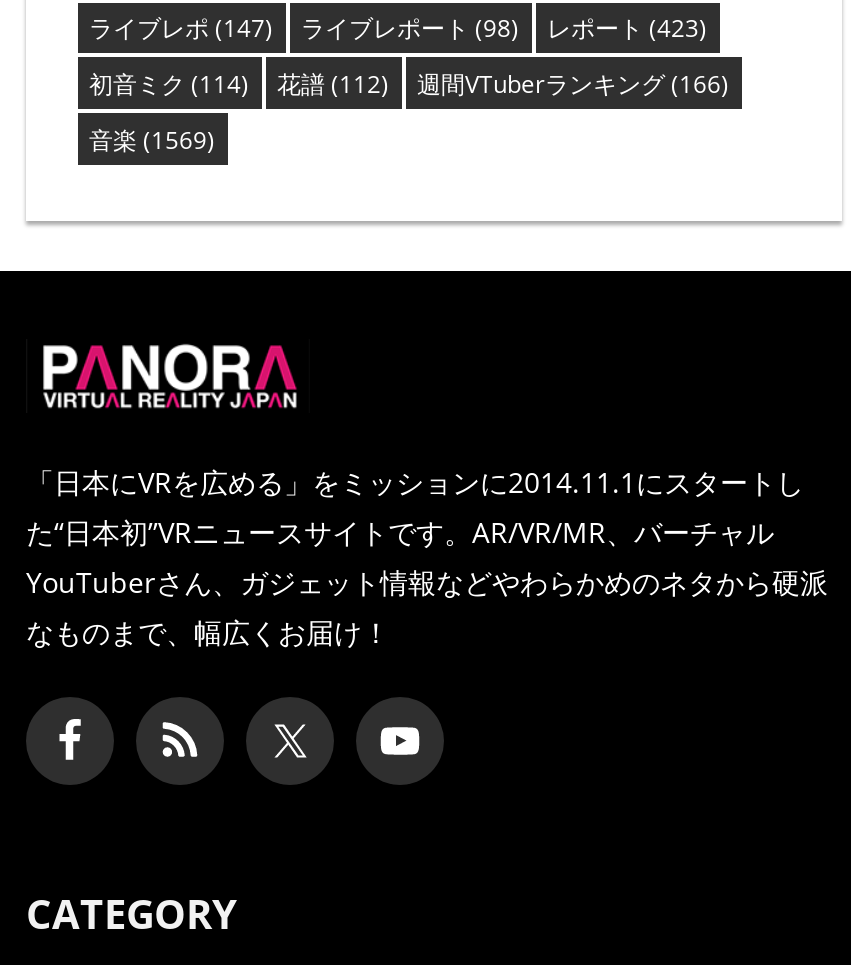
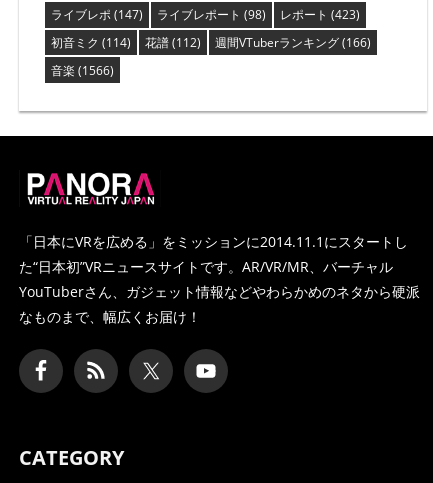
- 音楽(1569)
+ 音楽(1566)
